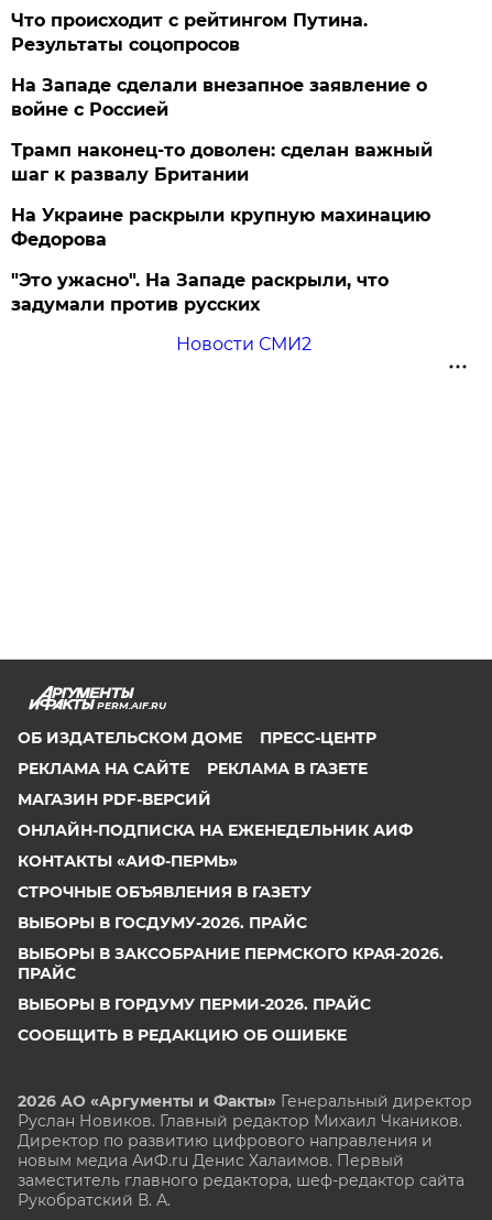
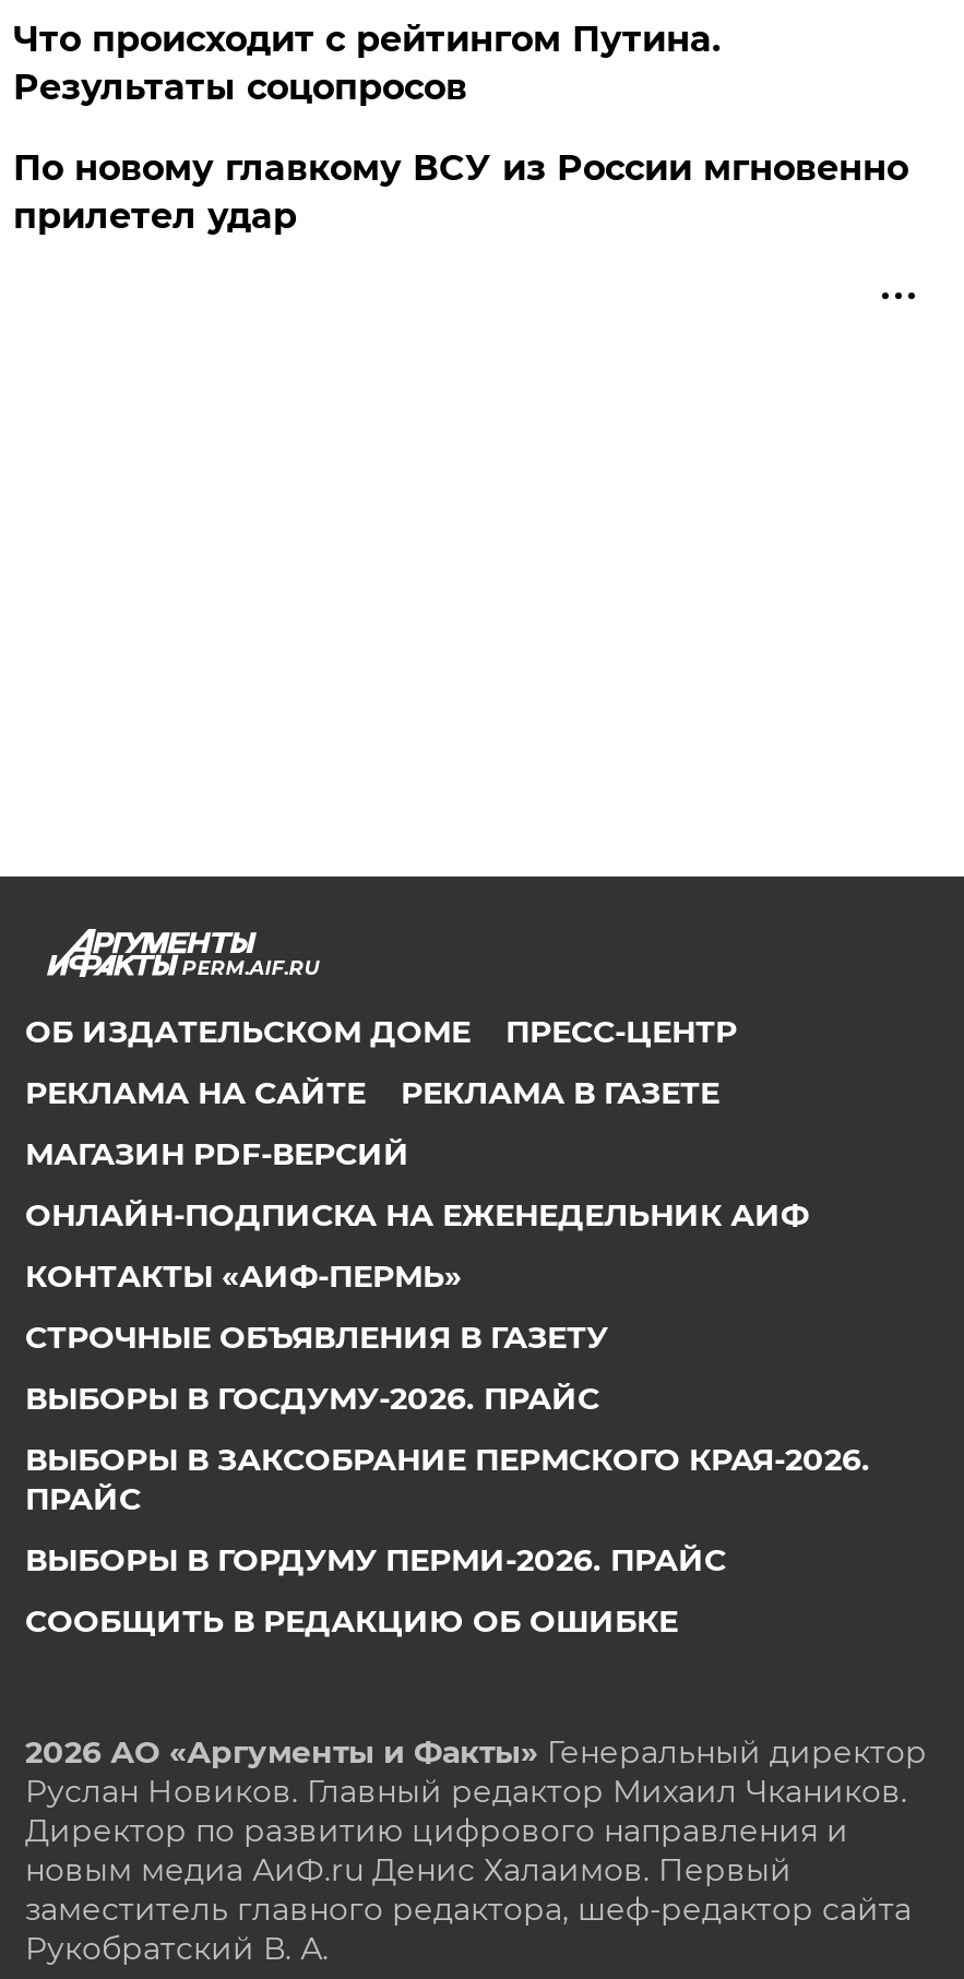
- На Западе сделали внезапное заявление о
- войне с Россией
- Трамп наконец-то доволен: сделан важный
- шаг к развалу Британии
- На Украине раскрыли крупную махинацию
- Федорова
- "Это ужасно". На Западе раскрыли, что
- задумали против русских
- Новости СМИ2
+ По новому главкому ВСУ из России мгновенно
+ прилетел удар
